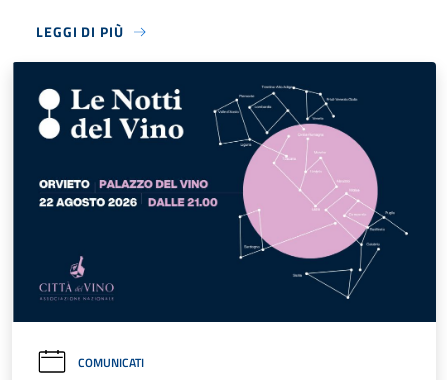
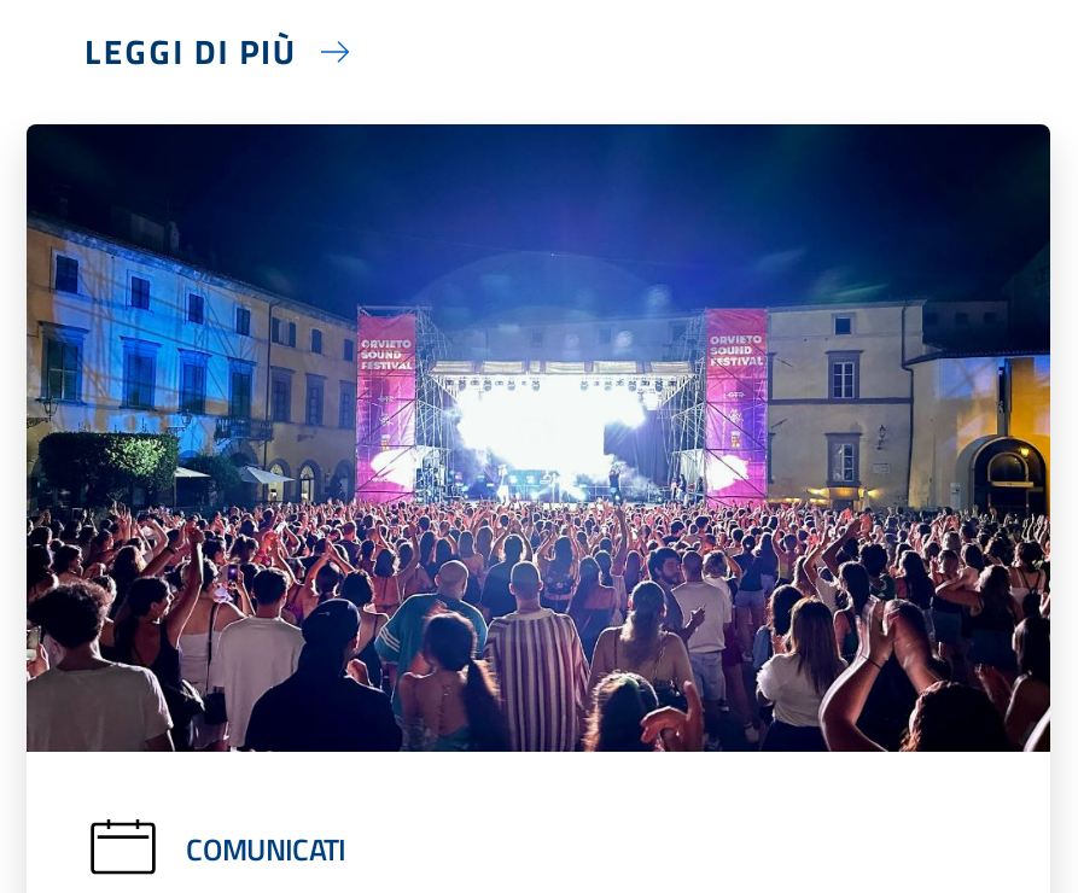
- [image]
+ [image]
